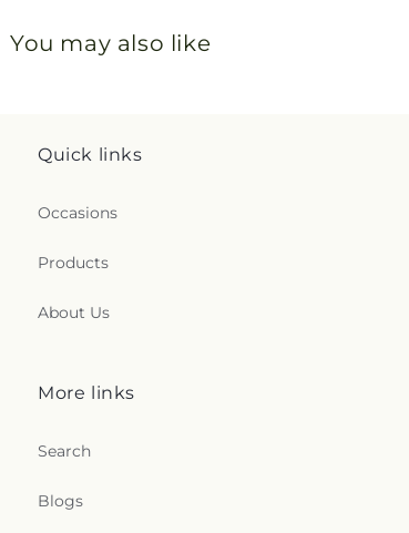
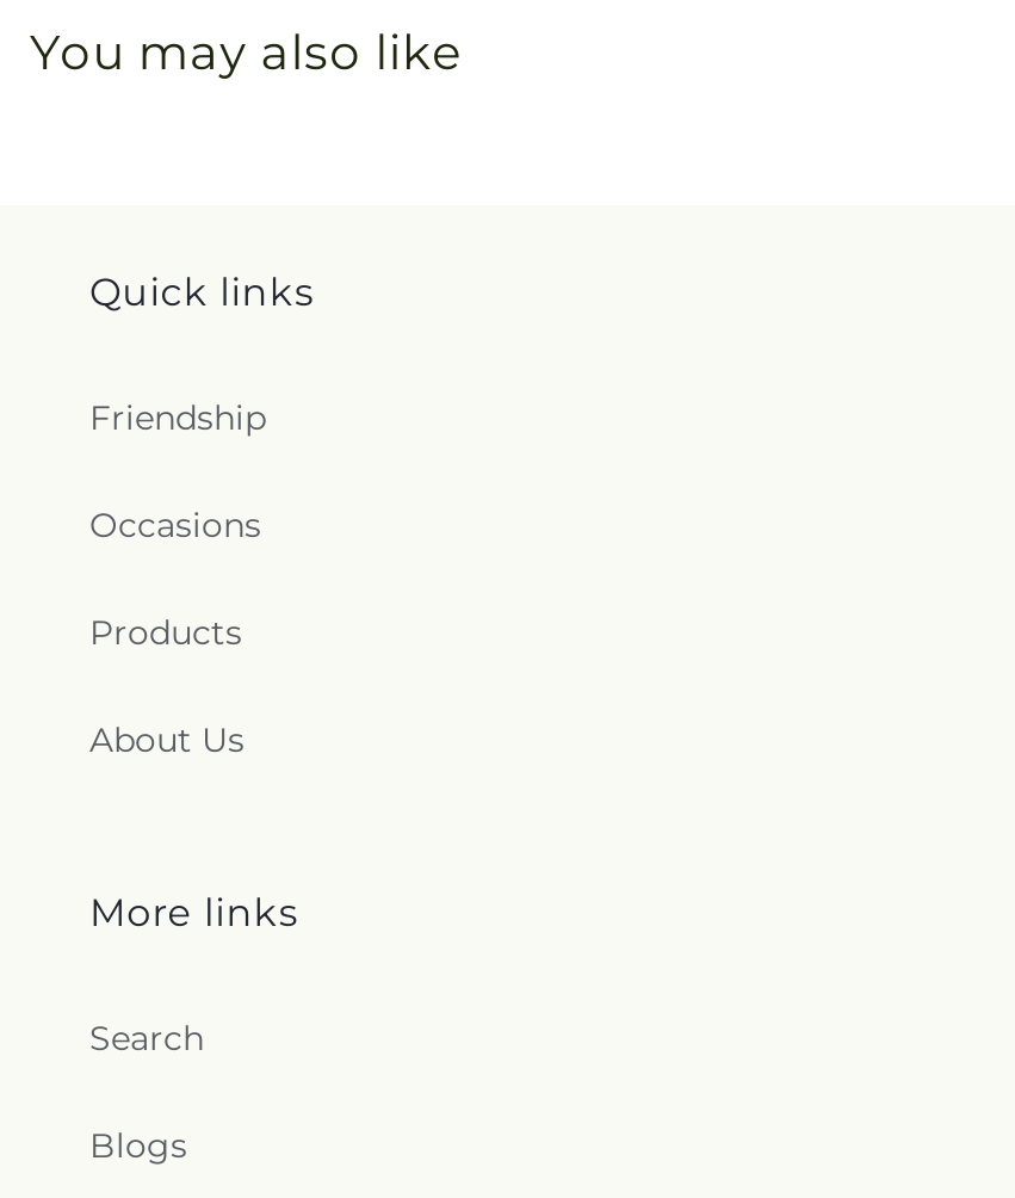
+ Friendship
